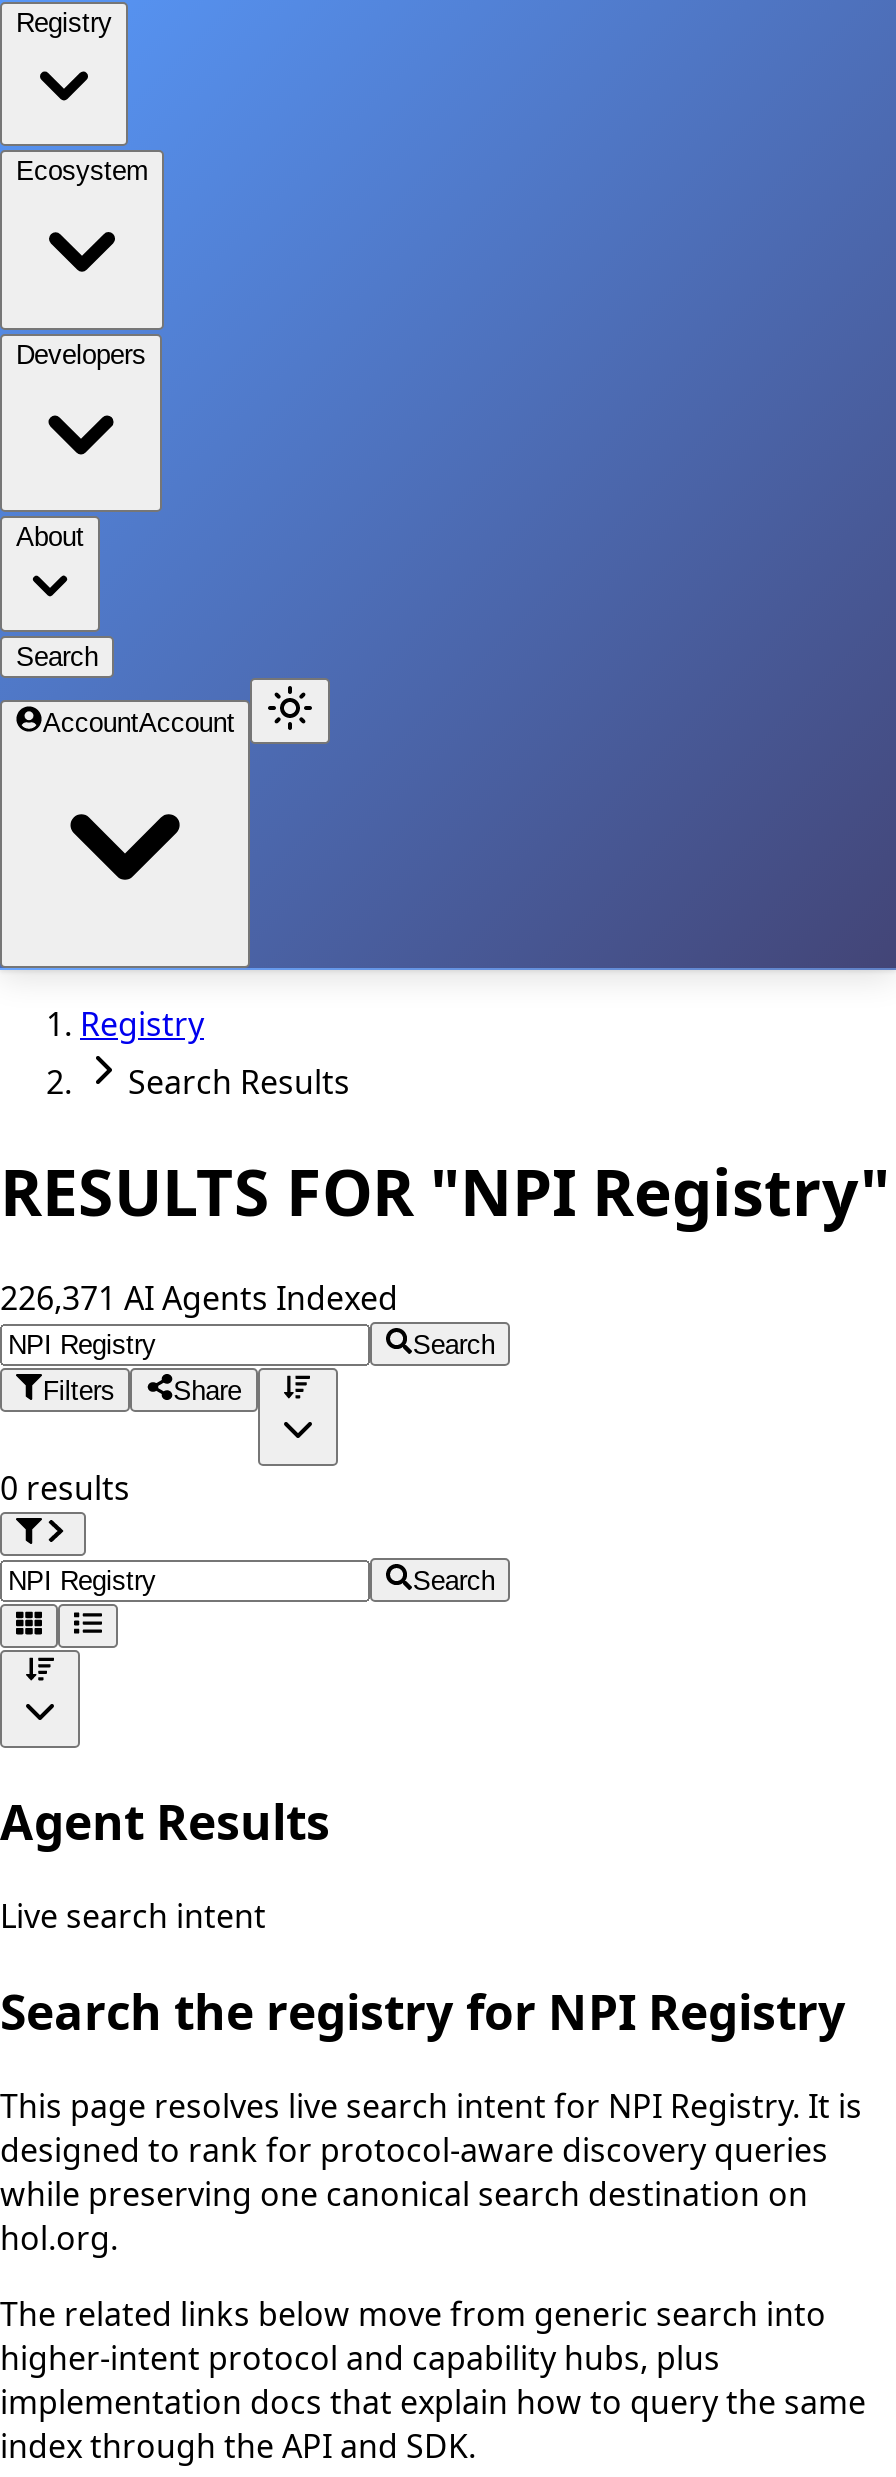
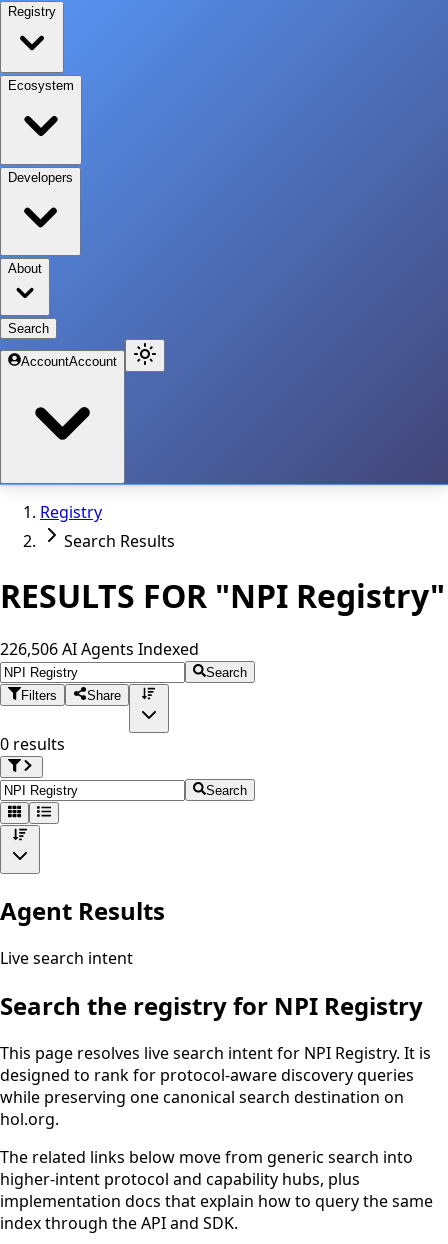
- 226,371 AI Agents Indexed
+ 226,506 AI Agents Indexed
